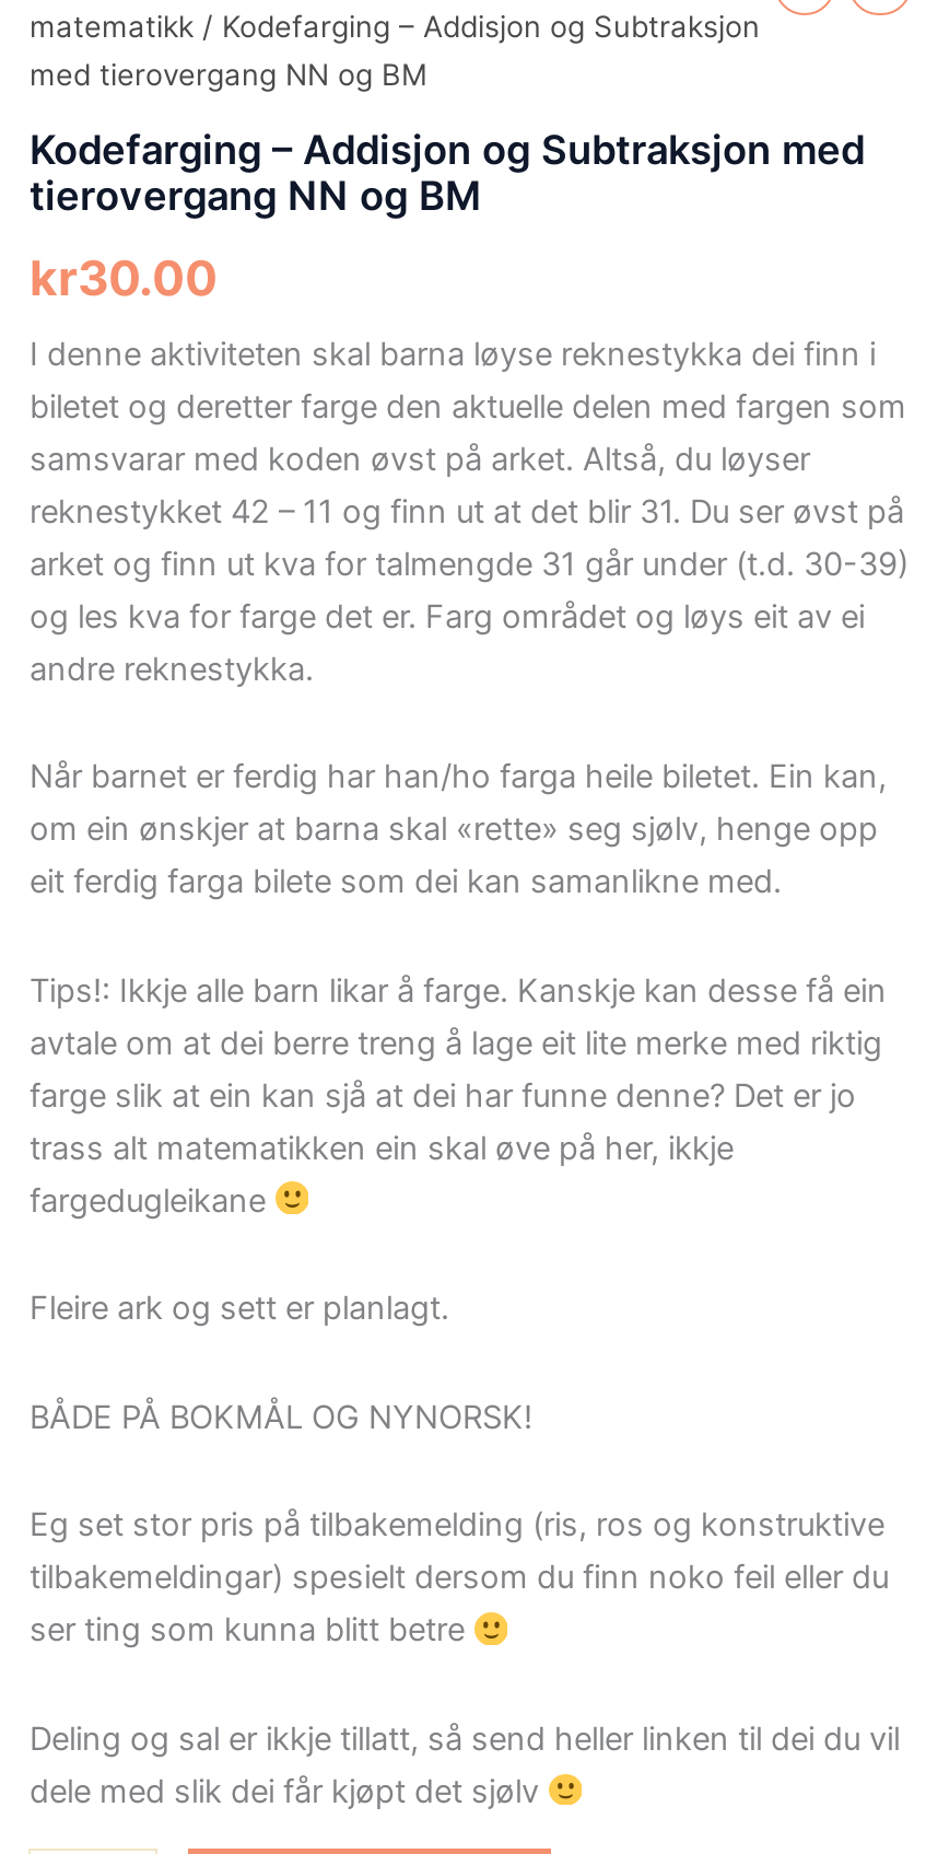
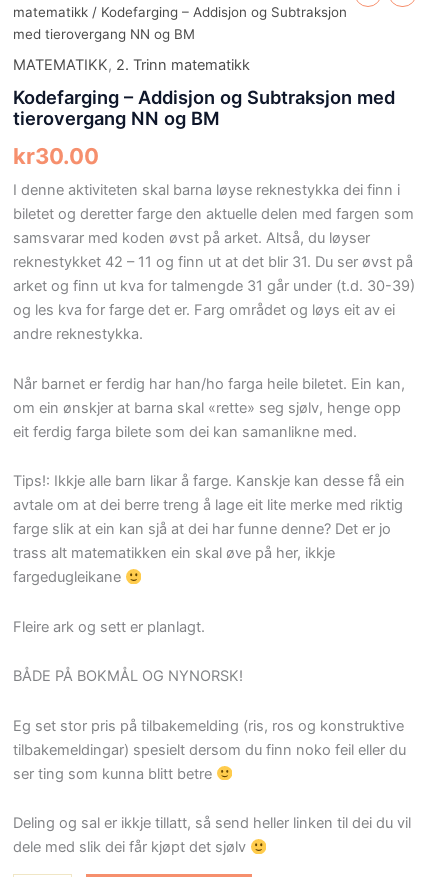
+ MATEMATIKK, 2. Trinn matematikk
